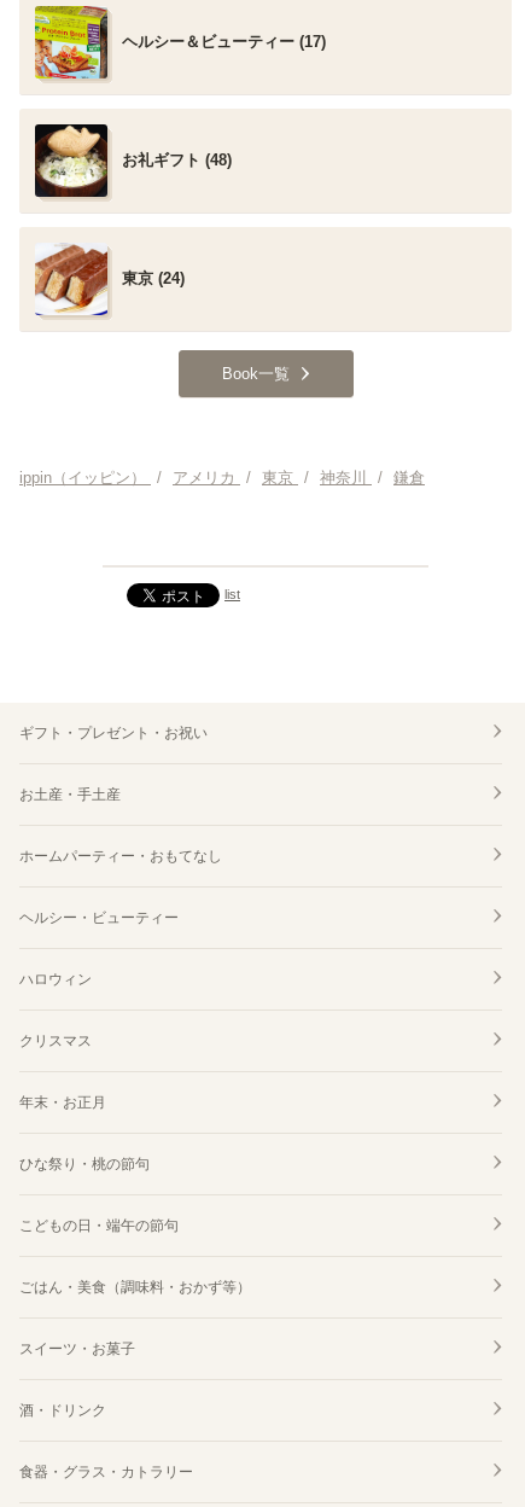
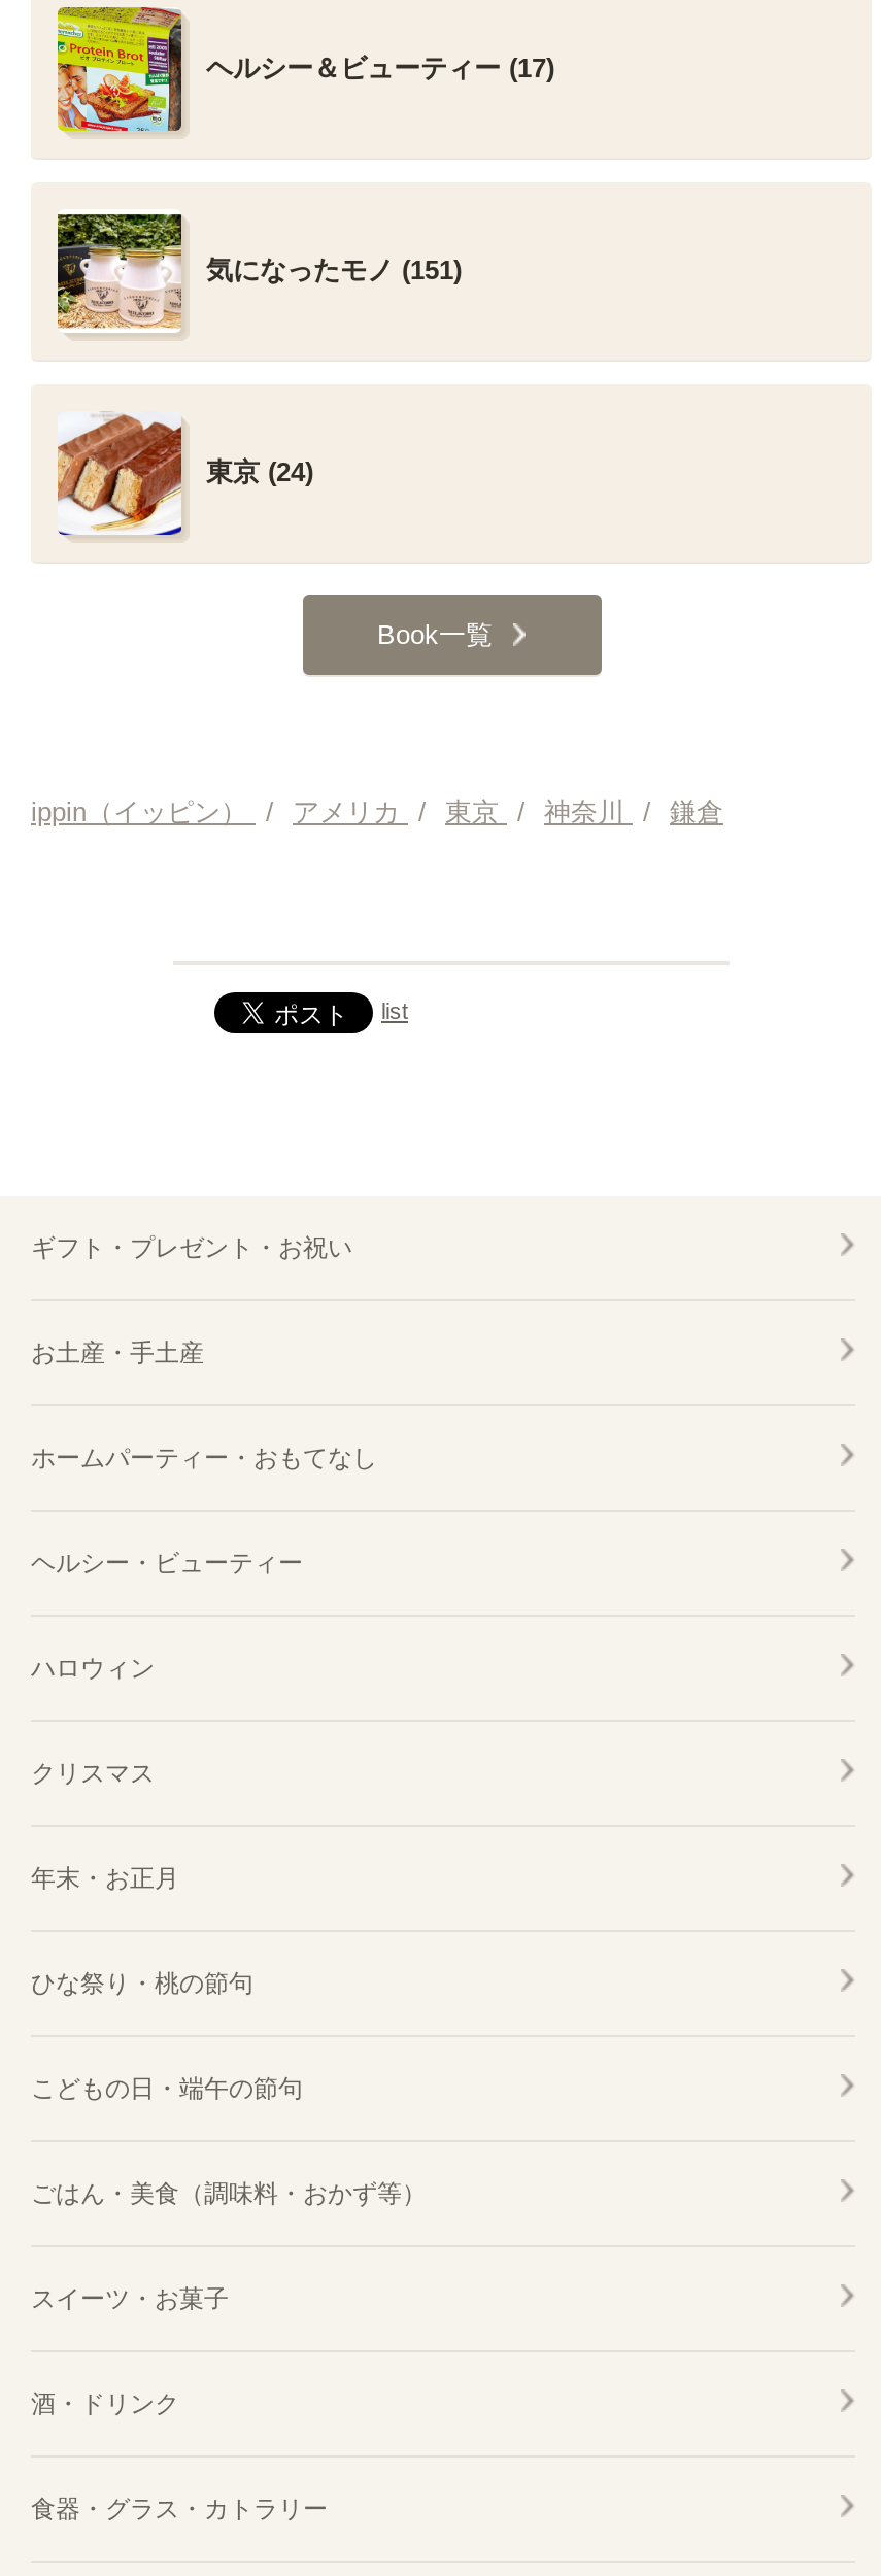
- [image]
- お礼ギフト (48)
+ [image]
+ 気になったモノ (151)
